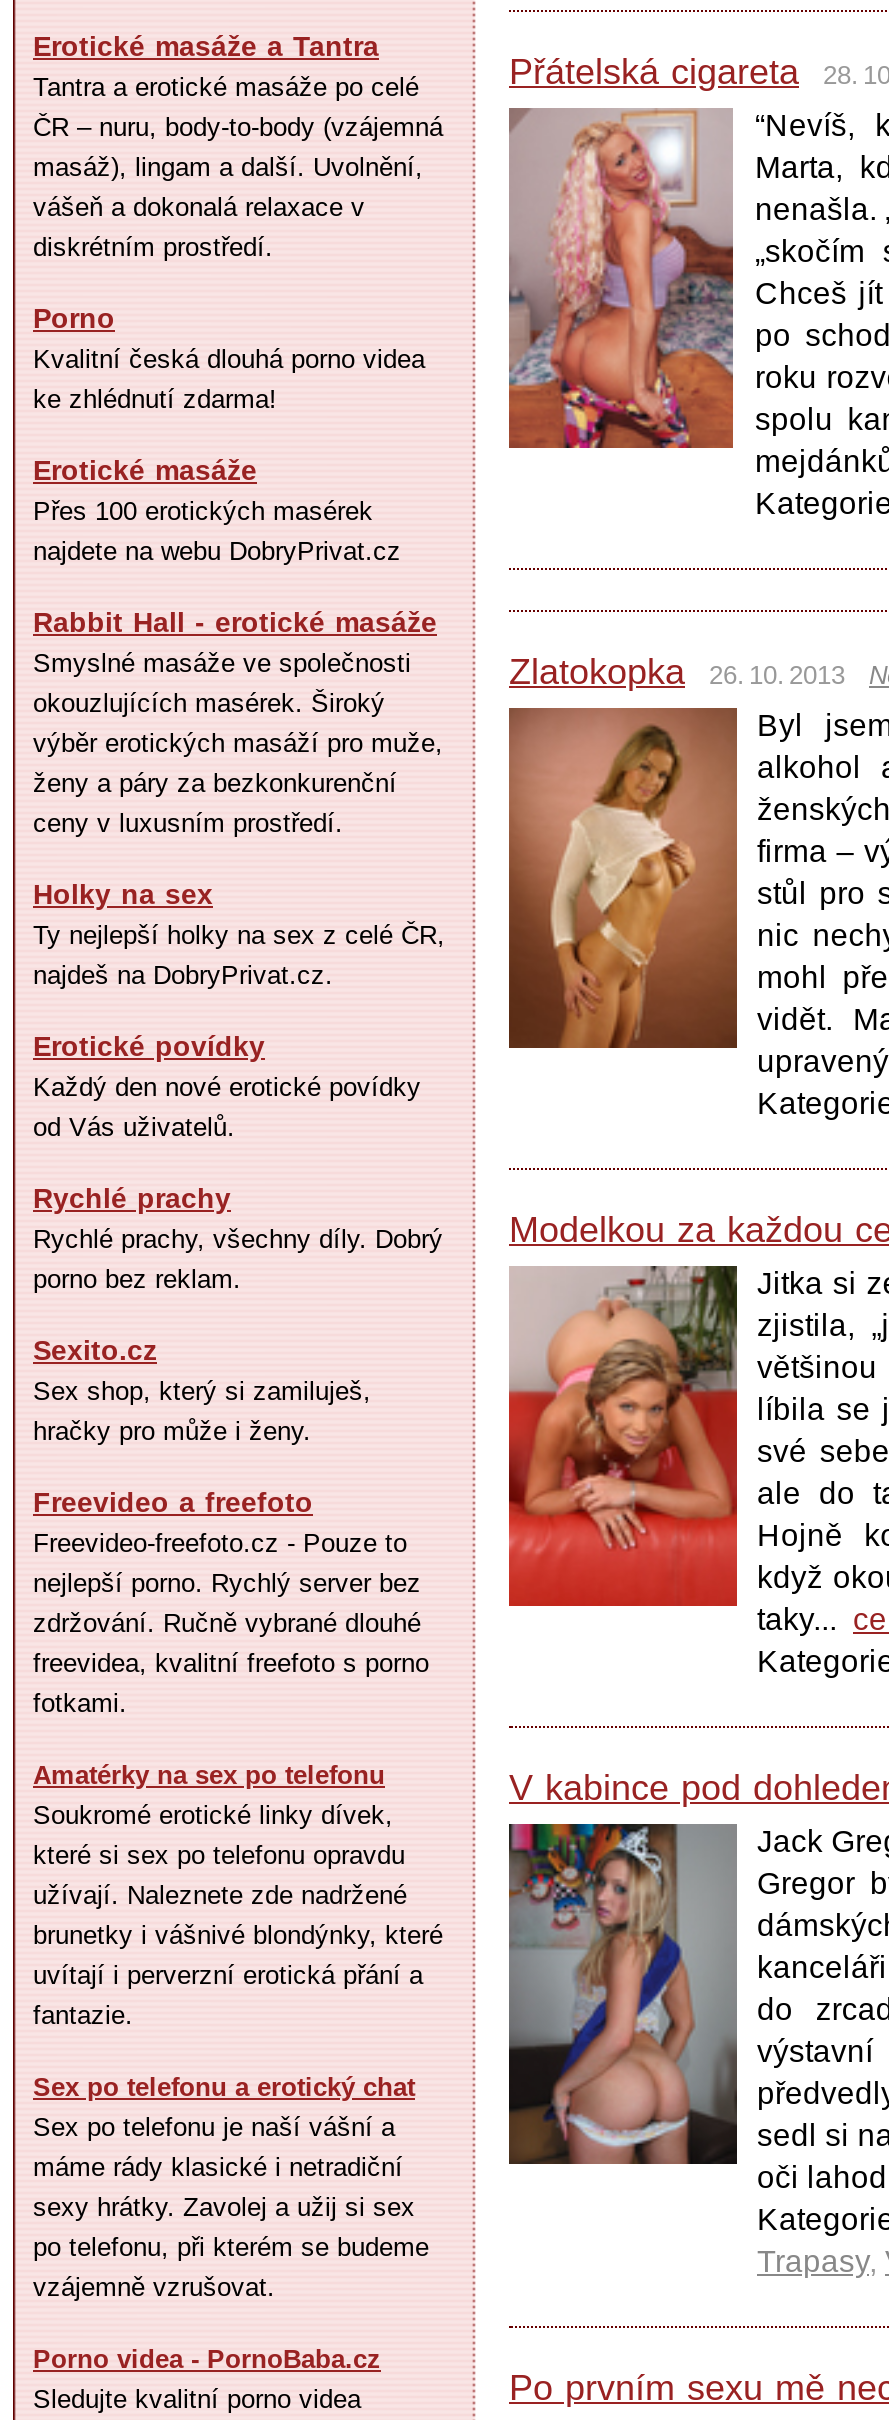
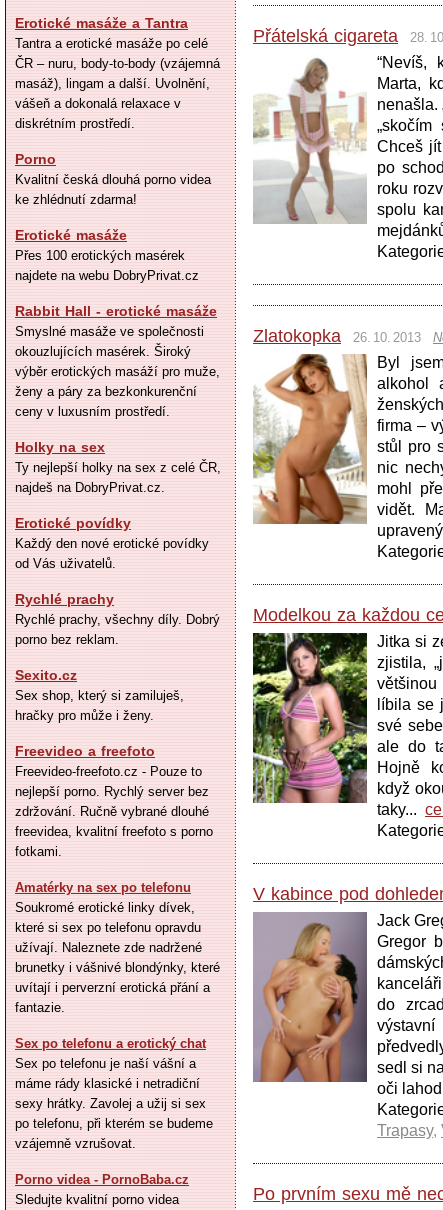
- [image]
+ [image]

- [image]
+ [image]

- [image]
+ [image]

- [image]
+ [image]
